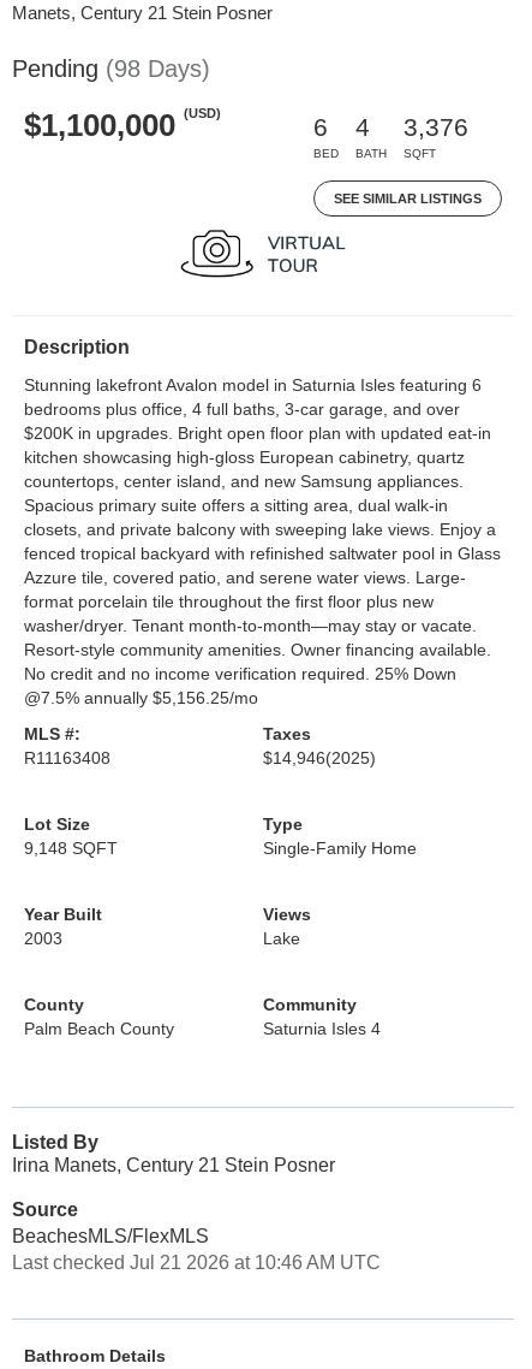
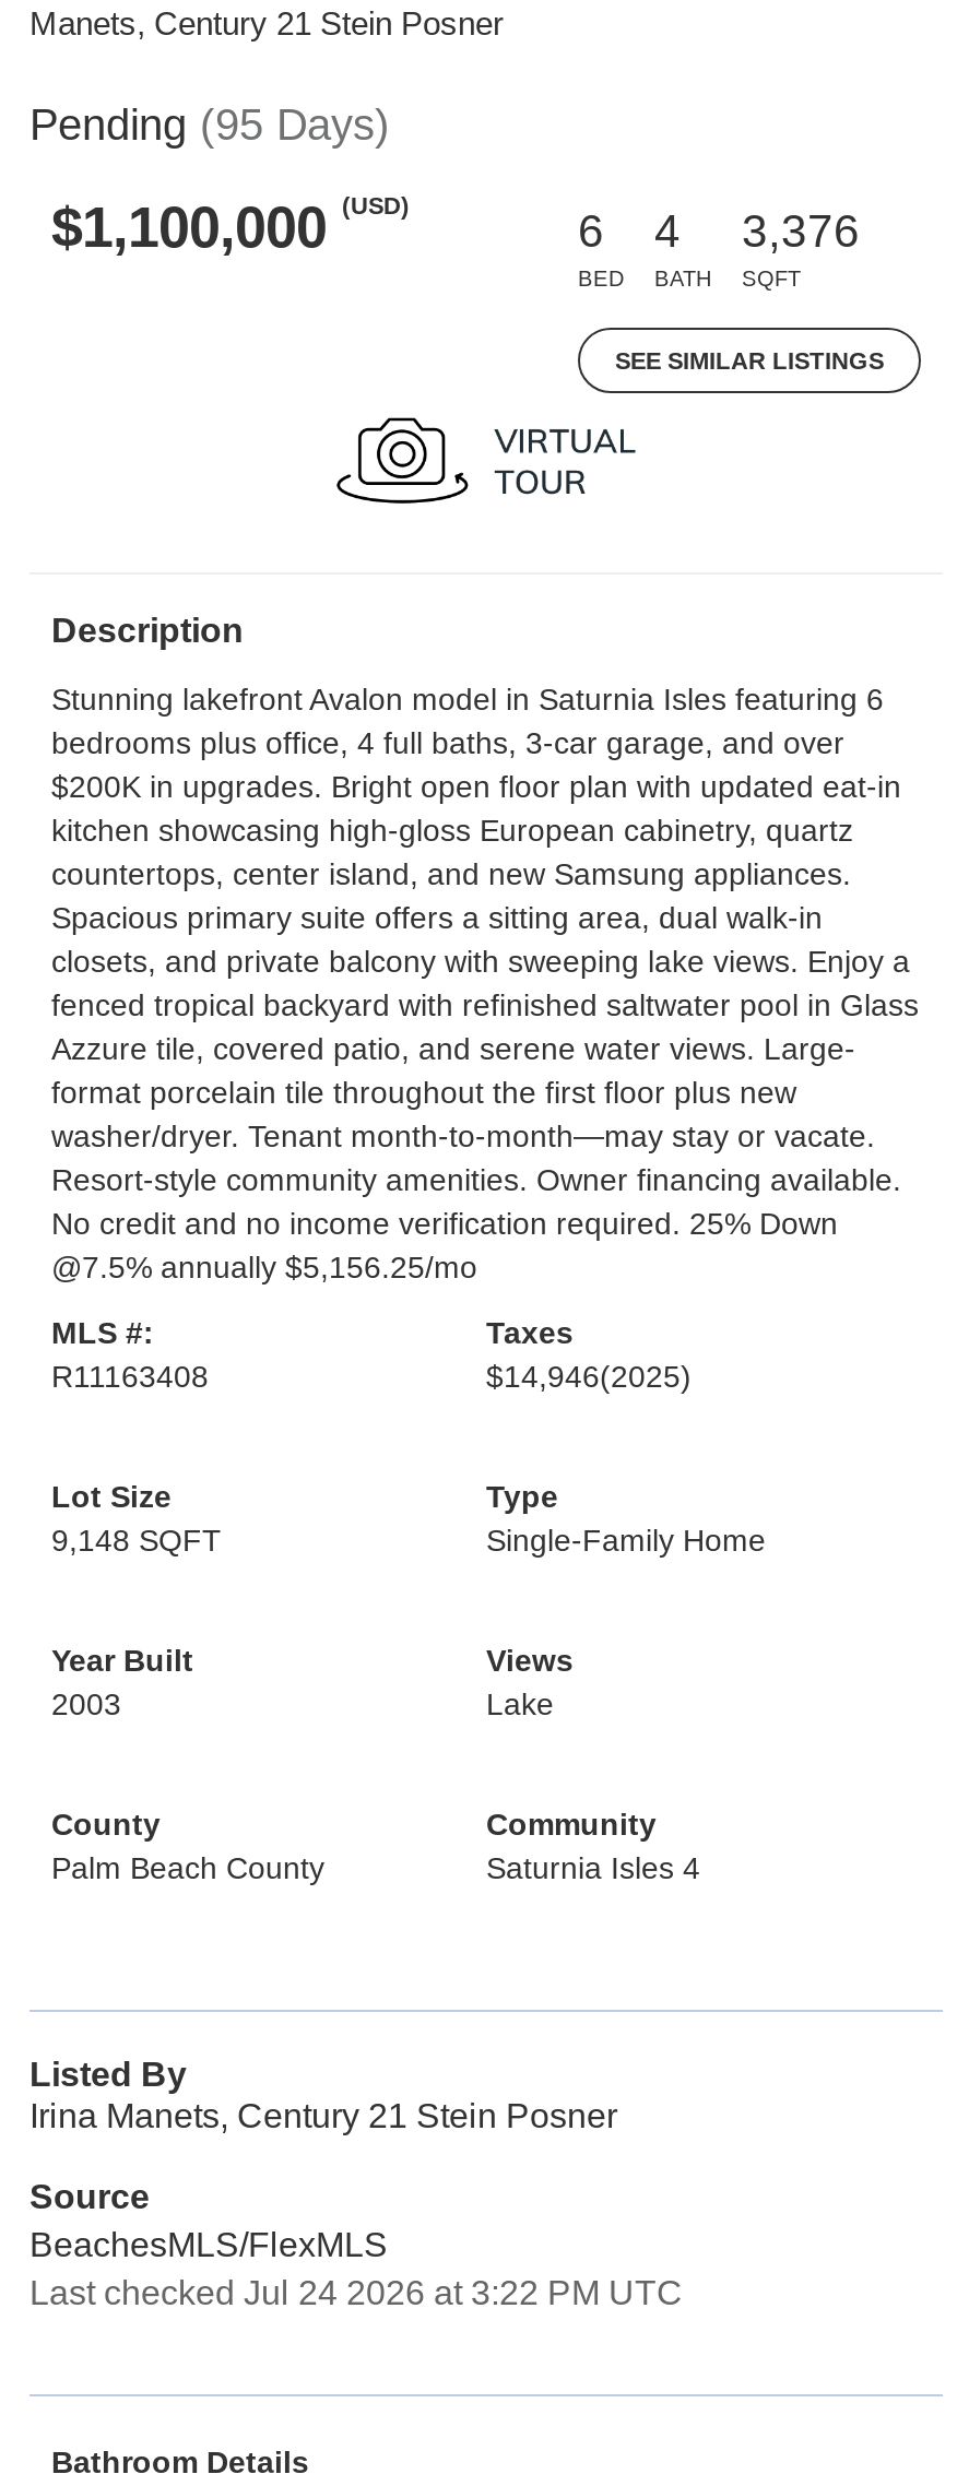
- Pending (98 Days)
+ Pending (95 Days)

- Last checked Jul 21 2026 at 10:46 AM UTC
+ Last checked Jul 24 2026 at 3:22 PM UTC
